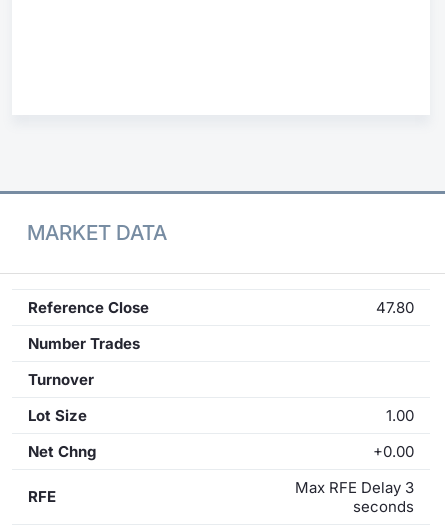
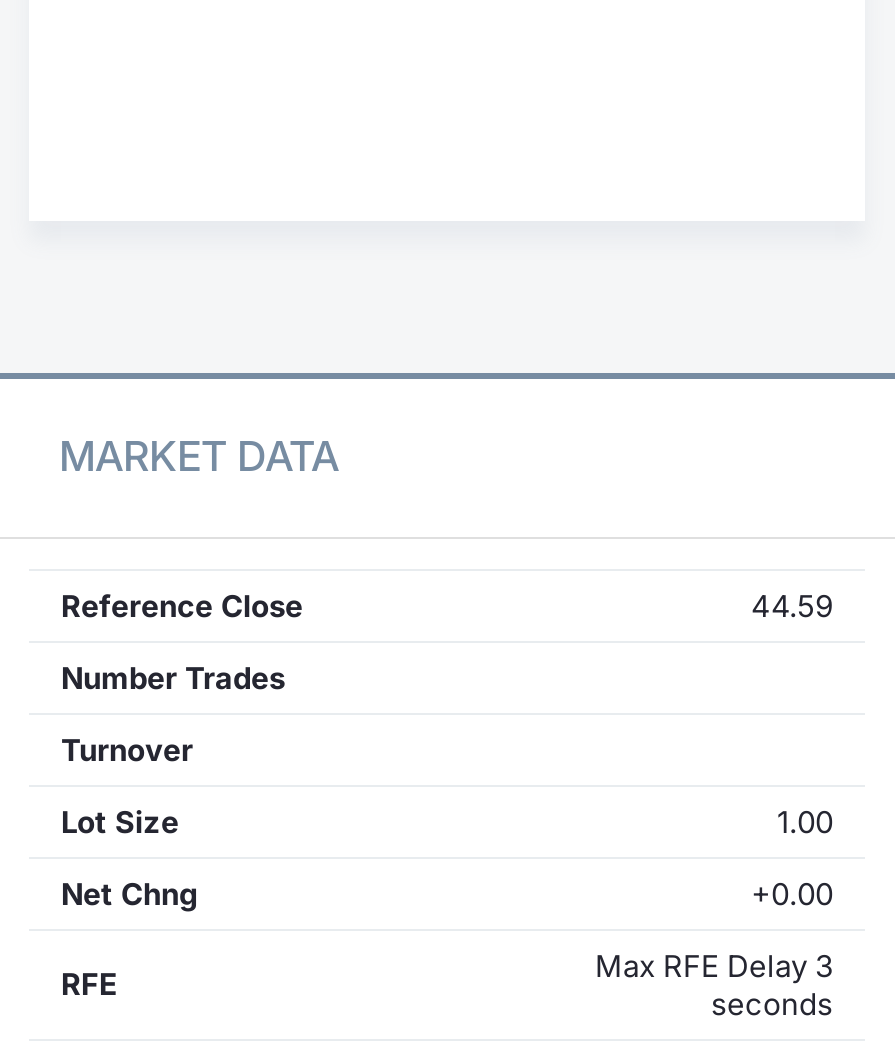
- 47.80
+ 44.59
